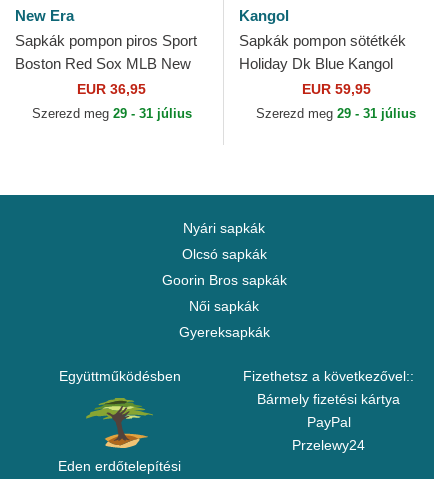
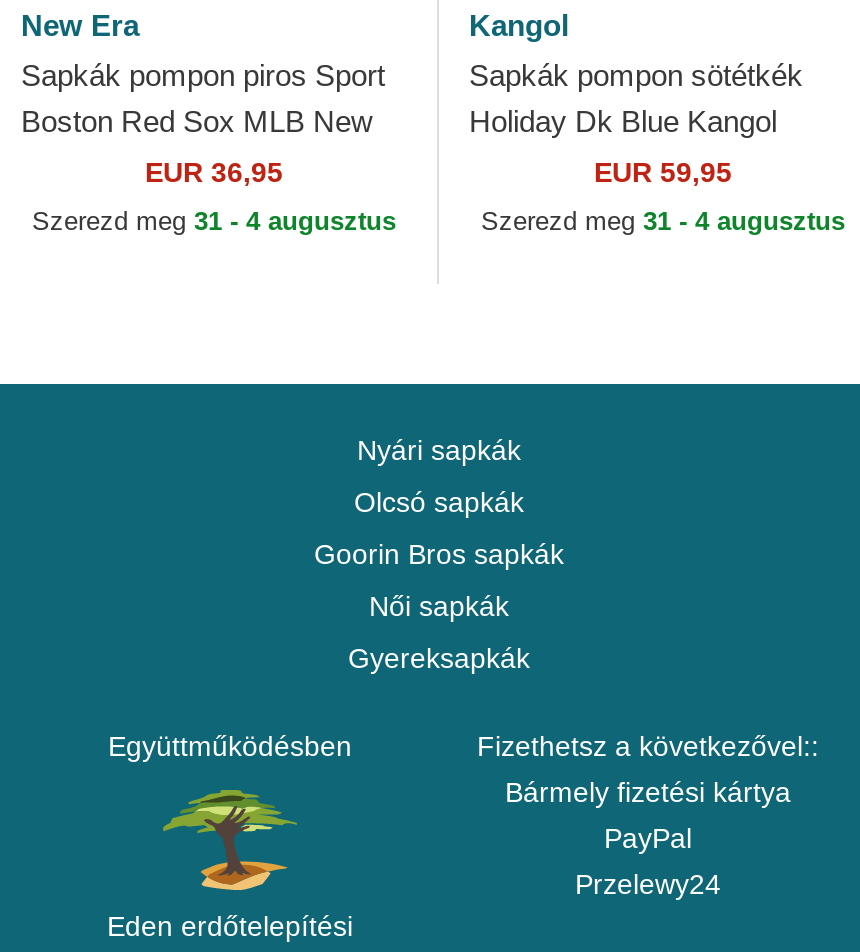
- Szerezd meg 29 - 31 július
+ Szerezd meg 31 - 4 augusztus

- Szerezd meg 29 - 31 július
+ Szerezd meg 31 - 4 augusztus
